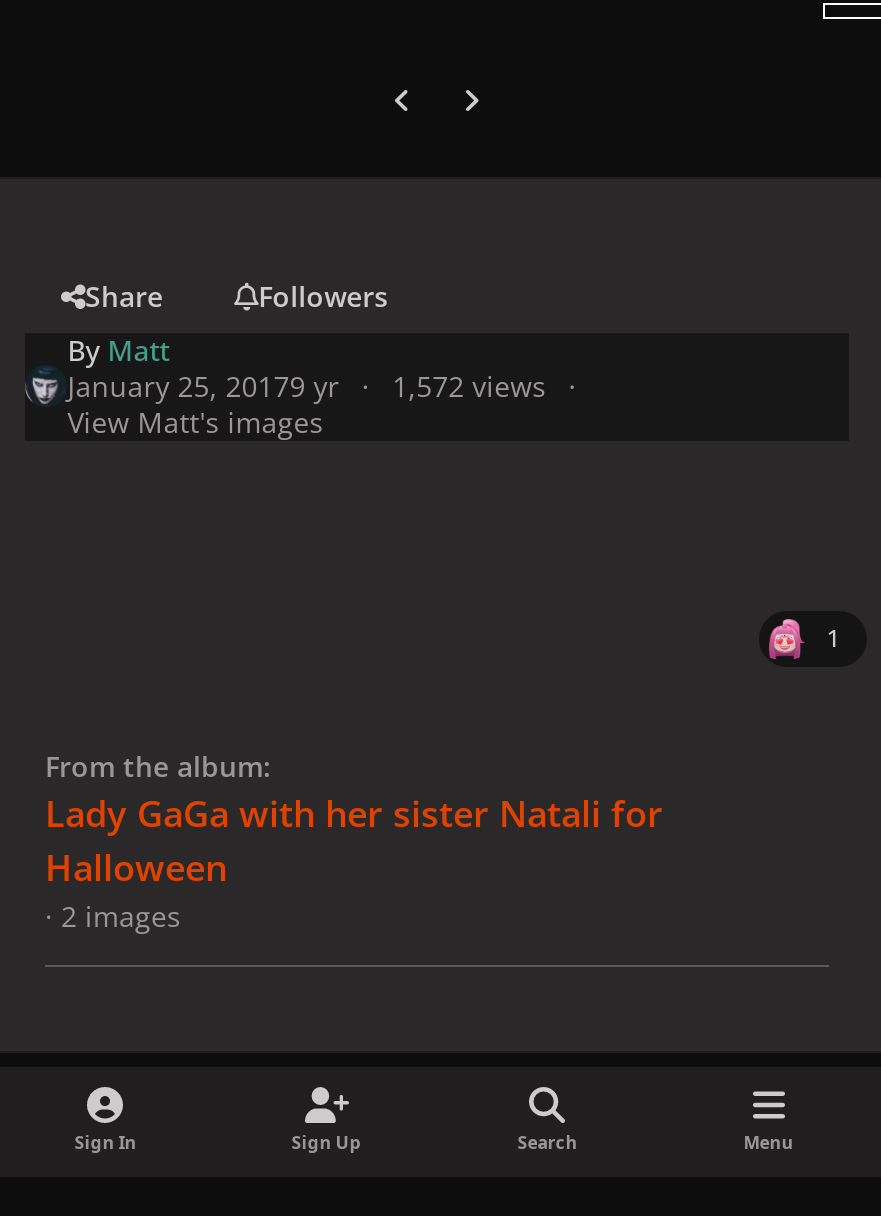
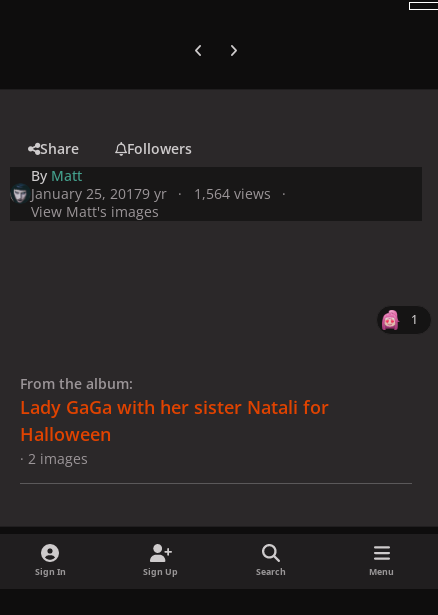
- January 25, 20179 yr 1,572 views
+ January 25, 20179 yr 1,564 views
